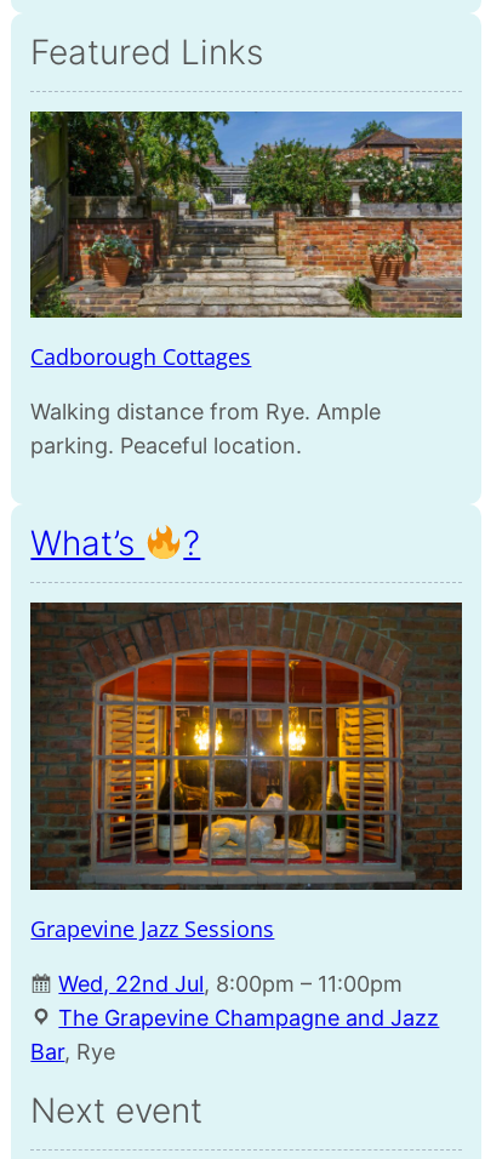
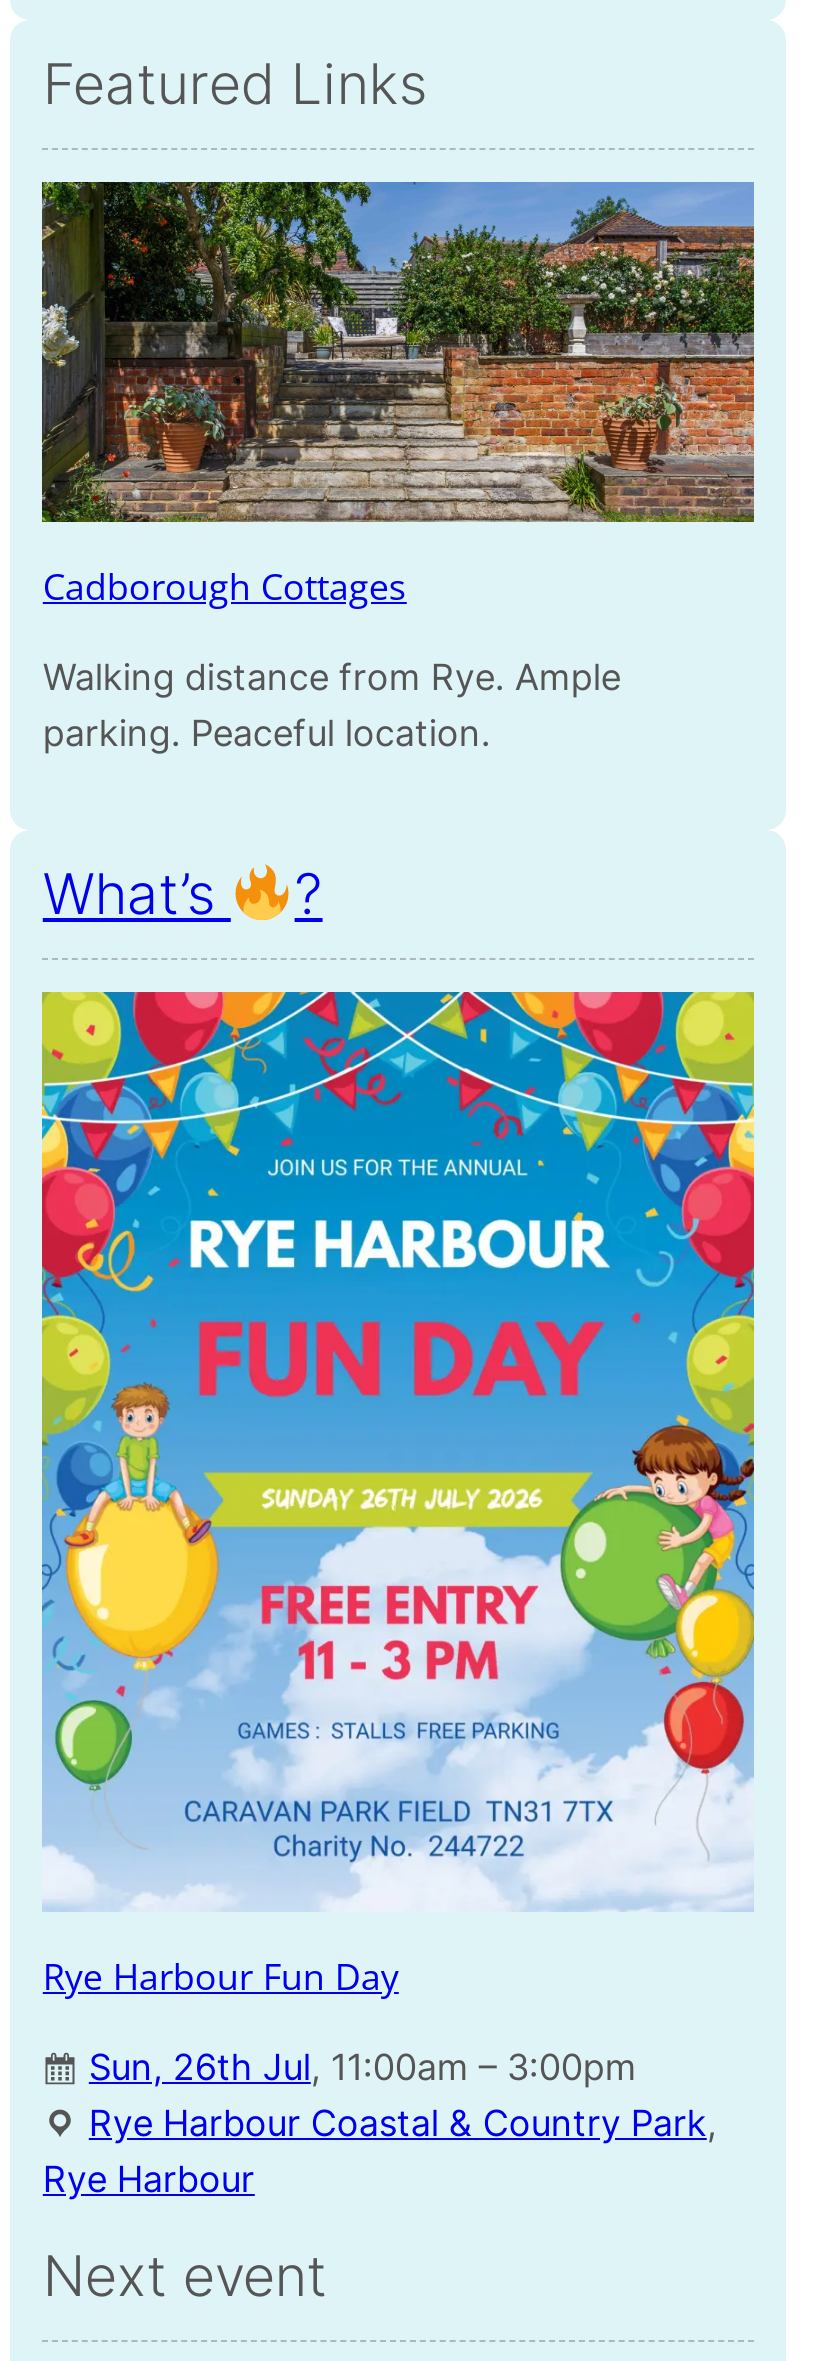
- [image]
- Grapevine Jazz Sessions
+ [image]
+ Rye Harbour Fun Day

- Wed, 22nd Jul, 8:00pm – 11:00pm
- The Grapevine Champagne and Jazz
- Bar, Rye
+ Sun, 26th Jul, 11:00am – 3:00pm
+ Rye Harbour Coastal & Country Park,
+ Rye Harbour
